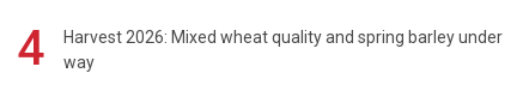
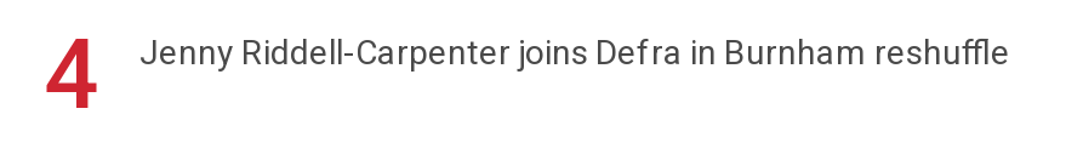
- Harvest 2026: Mixed wheat quality and spring barley under
- way
+ Jenny Riddell-Carpenter joins Defra in Burnham reshuffle
